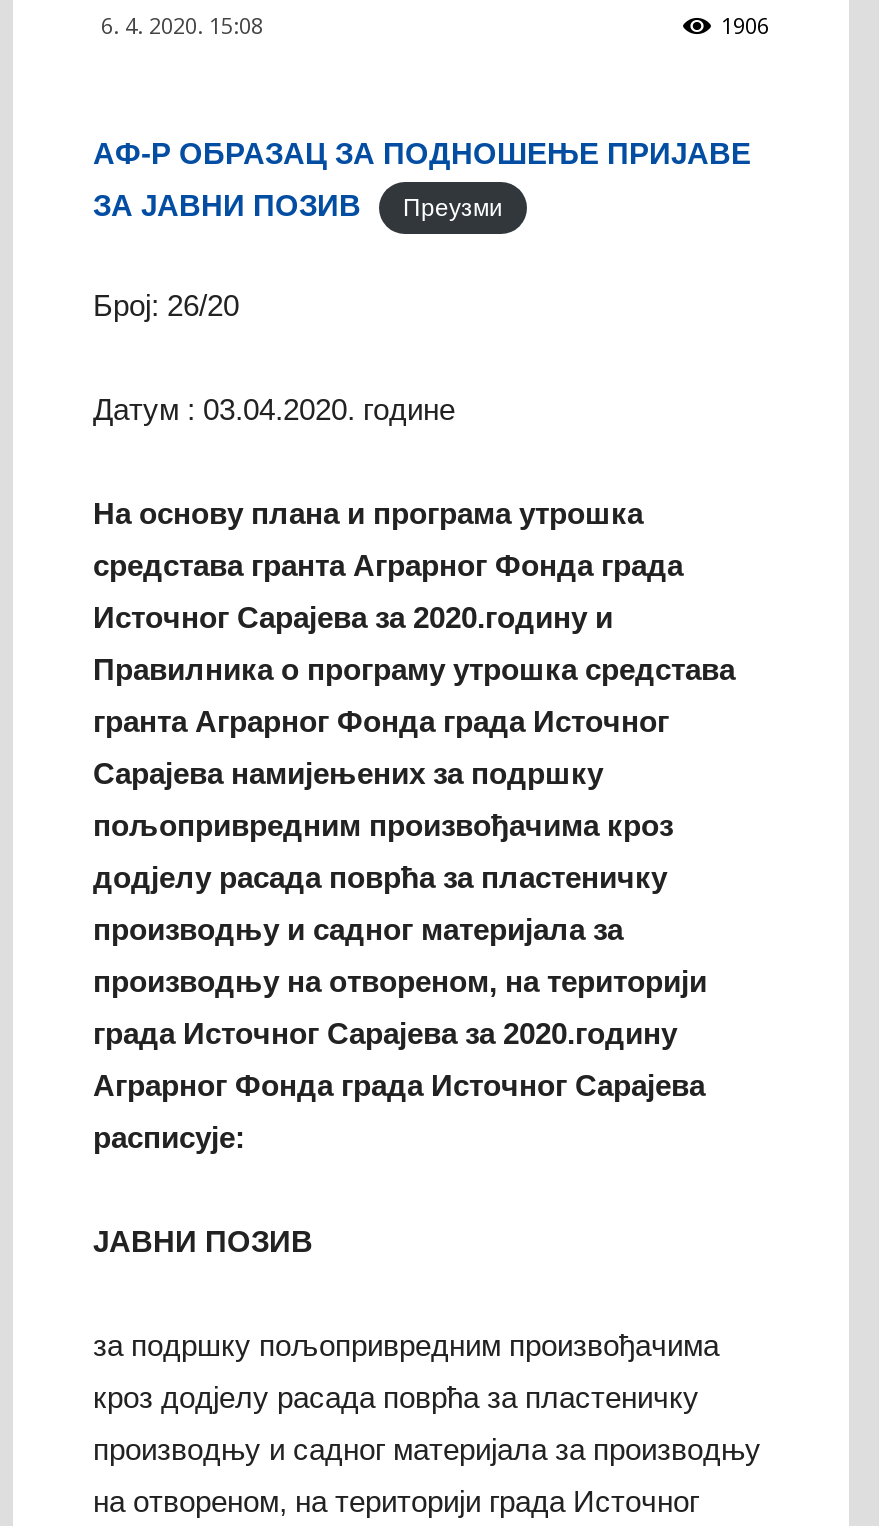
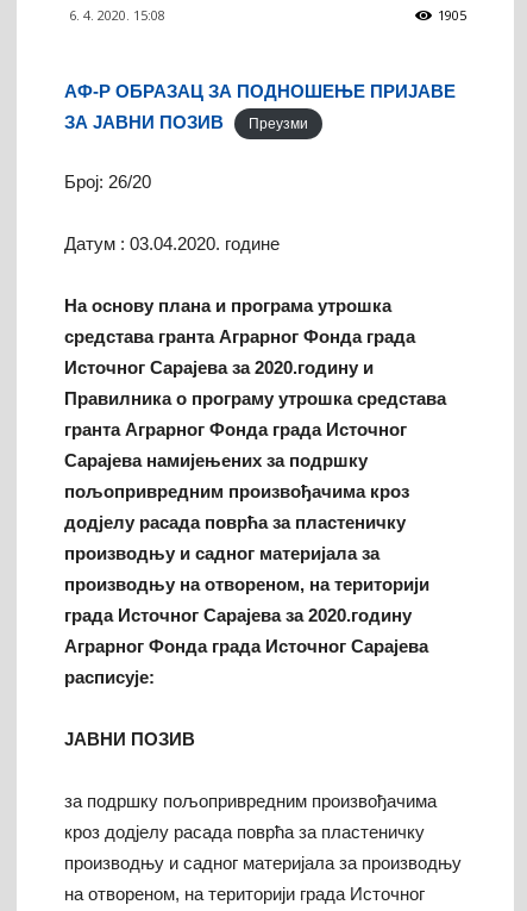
- 1906
+ 1905
